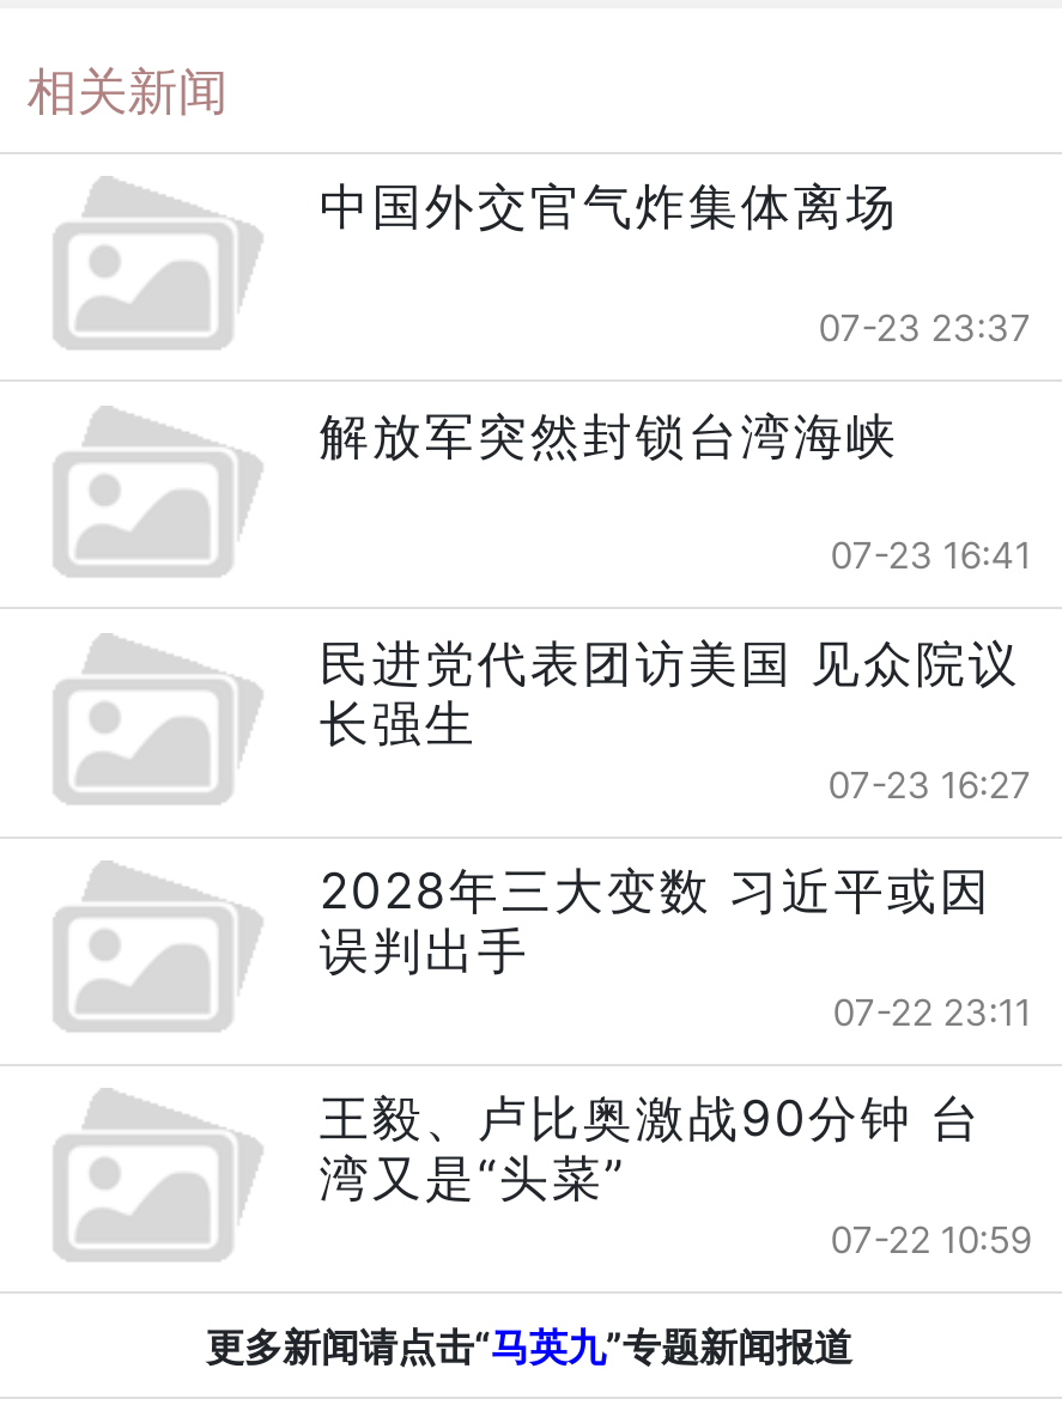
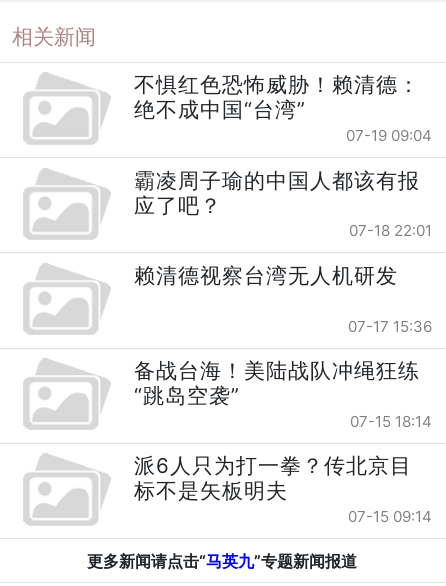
- 中国外交官气炸集体离场
- 07-23 23:37
- 解放军突然封锁台湾海峡
- 07-23 16:41
- 民进党代表团访美国 见众院议
- 长强生
- 07-23 16:27
- 2028年三大变数 习近平或因
- 误判出手
- 07-22 23:11
- 王毅、卢比奥激战90分钟 台
- 湾又是“头菜”
- 07-22 10:59
+ 不惧红色恐怖威胁！赖清德：
+ 绝不成中国“台湾”
+ 07-19 09:04
+ 霸凌周子瑜的中国人都该有报
+ 应了吧？
+ 07-18 22:01
+ 赖清德视察台湾无人机研发
+ 07-17 15:36
+ 备战台海！美陆战队冲绳狂练
+ “跳岛空袭”
+ 07-15 18:14
+ 派6人只为打一拳？传北京目
+ 标不是矢板明夫
+ 07-15 09:14
